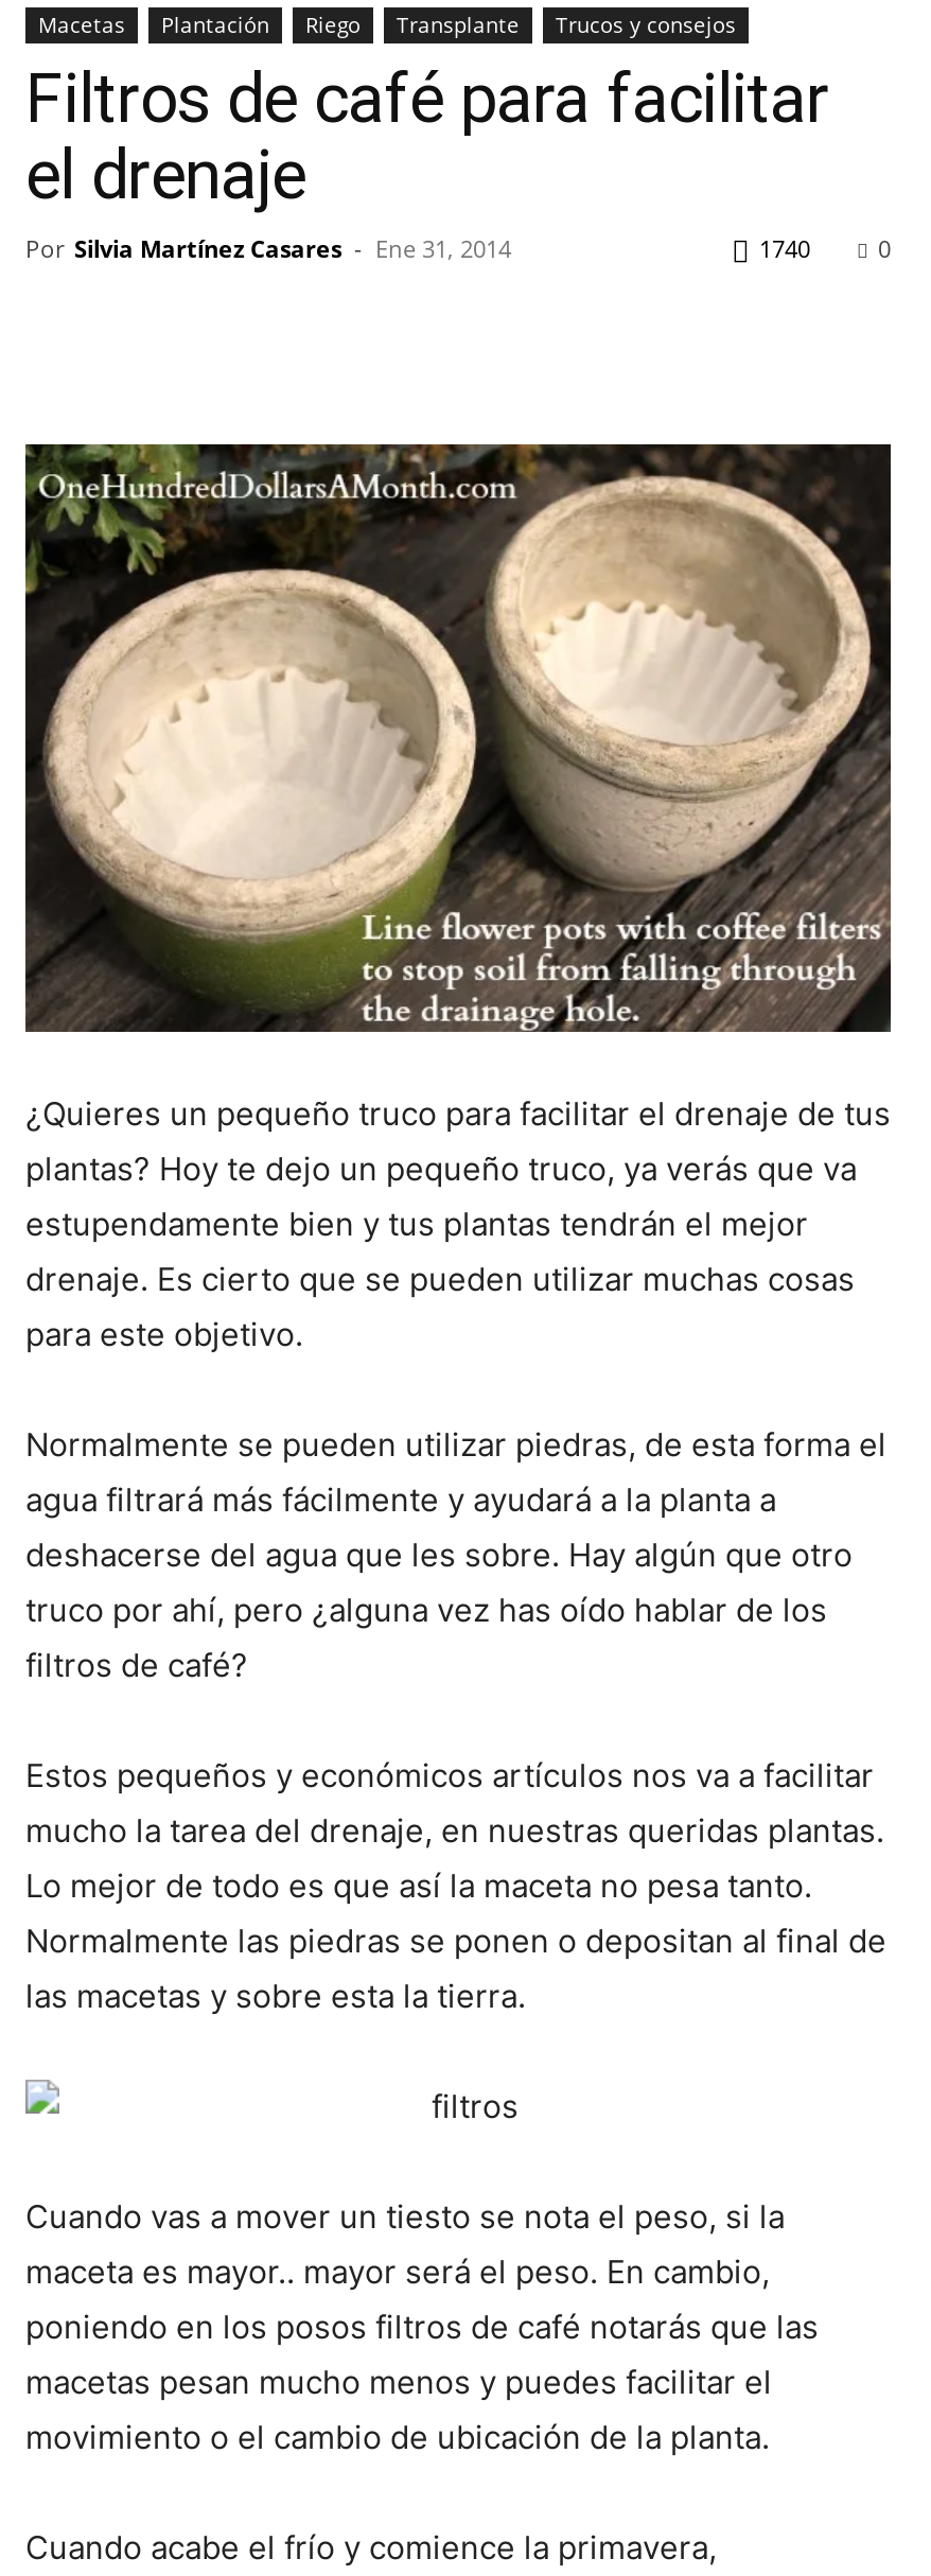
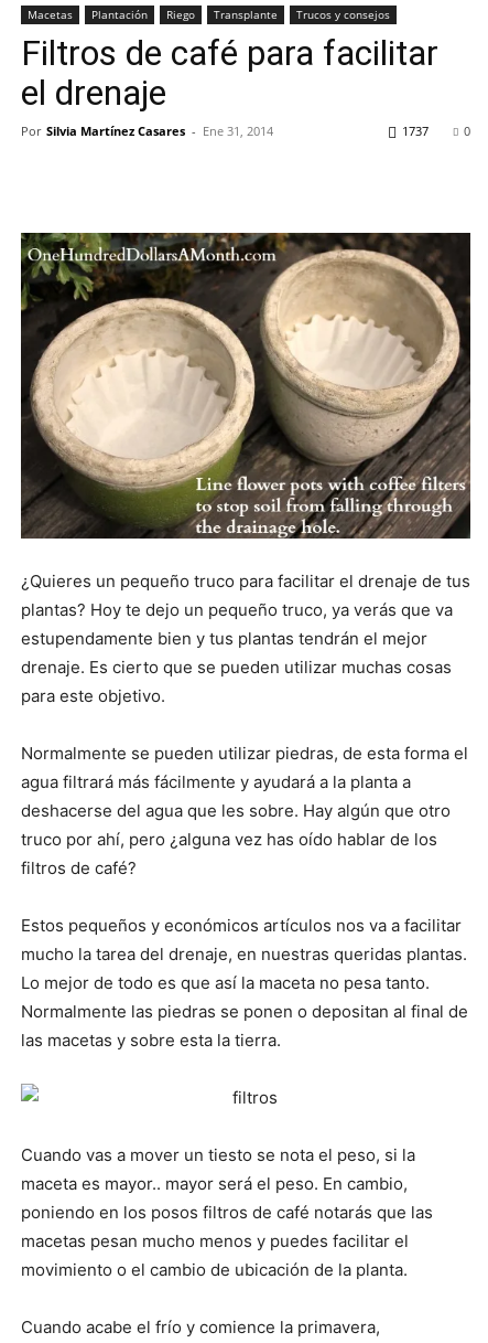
- 1740
+ 1737
